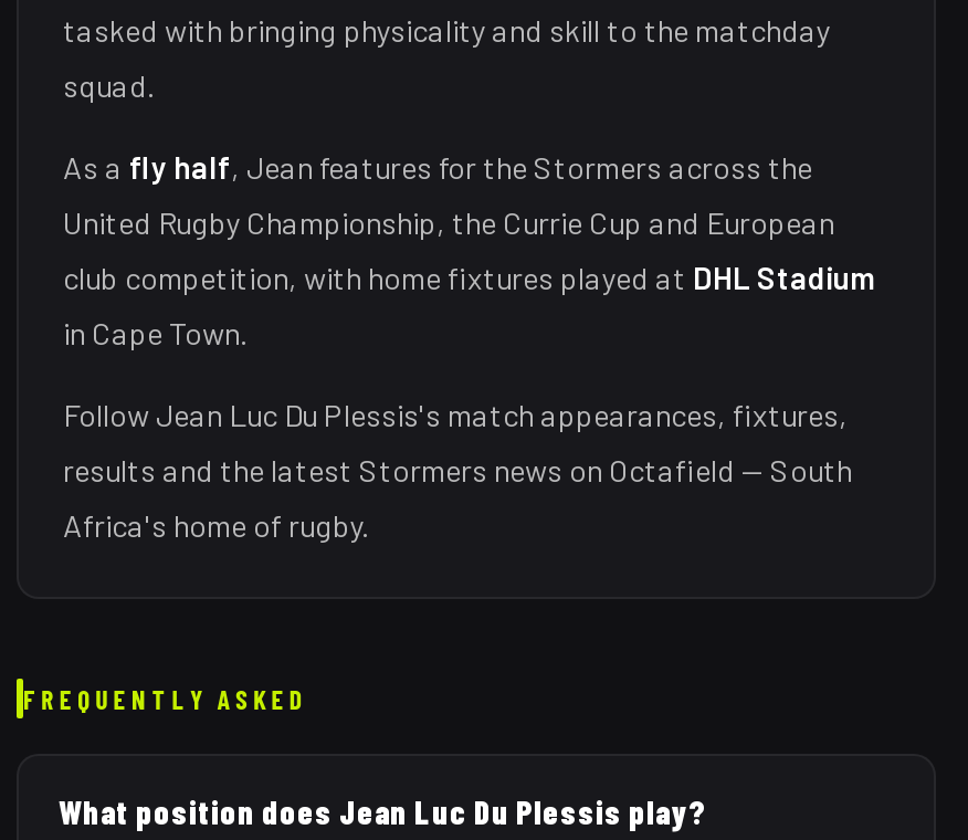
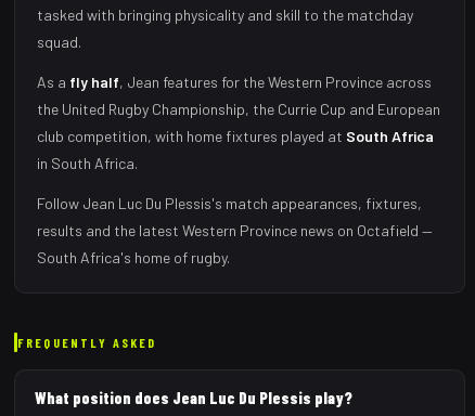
- As a fly half, Jean features for the Stormers across the
+ As a fly half, Jean features for the Western Province across

- United Rugby Championship, the Currie Cup and European
+ the United Rugby Championship, the Currie Cup and European

- club competition, with home fixtures played at DHL Stadium
+ club competition, with home fixtures played at South Africa

- in Cape Town.
+ in South Africa.

- results and the latest Stormers news on Octafield — South
+ results and the latest Western Province news on Octafield —

- Africa's home of rugby.
+ South Africa's home of rugby.
